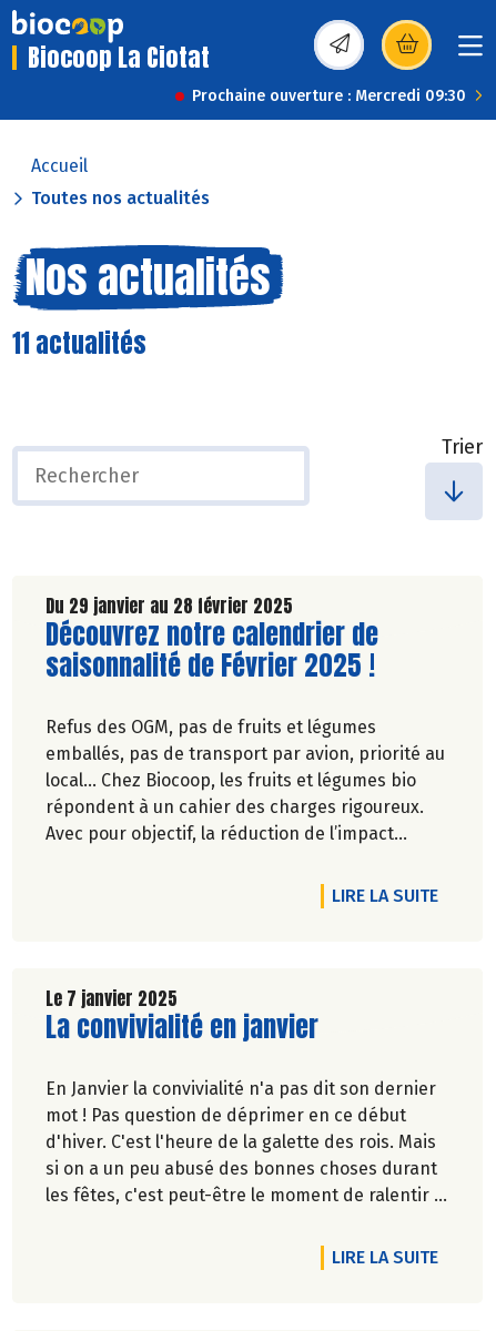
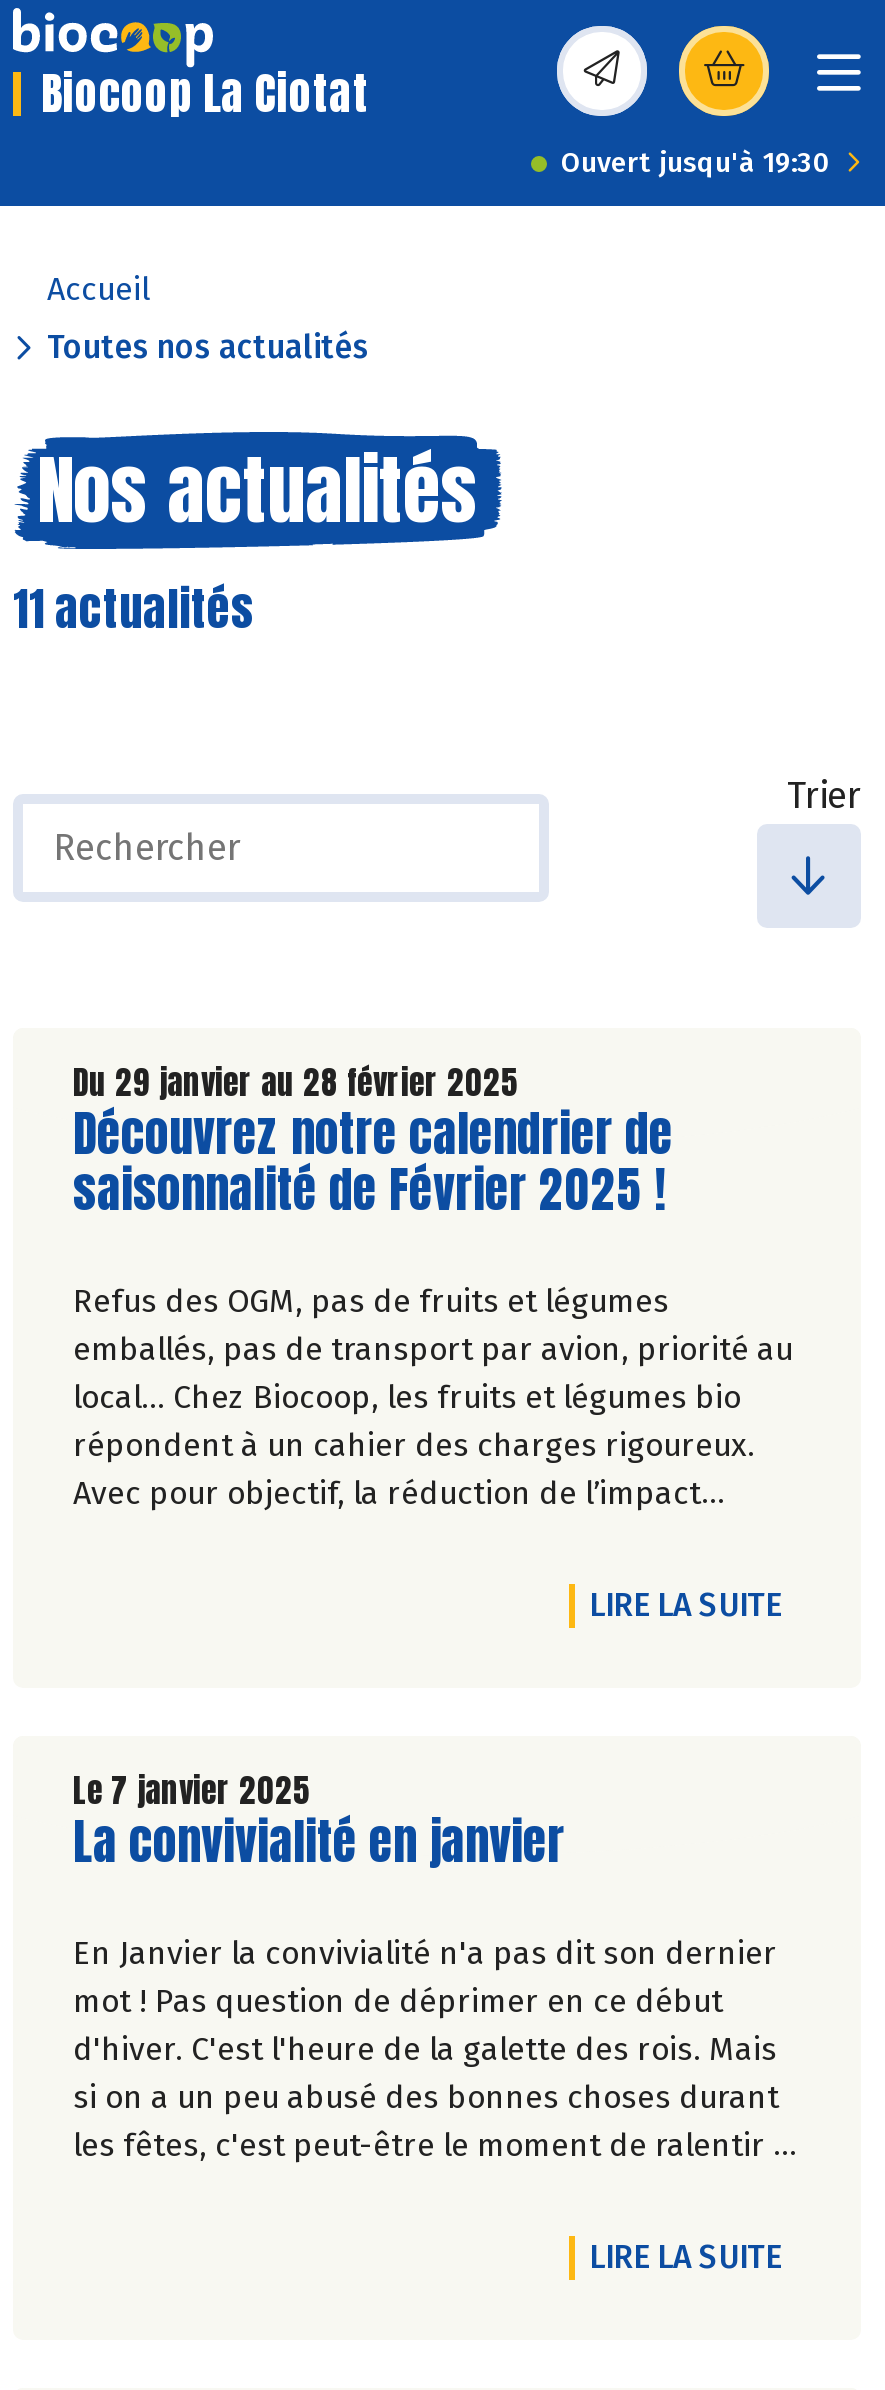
- Prochaine ouverture : Mercredi 09:30
+ Ouvert jusqu'à 19:30
